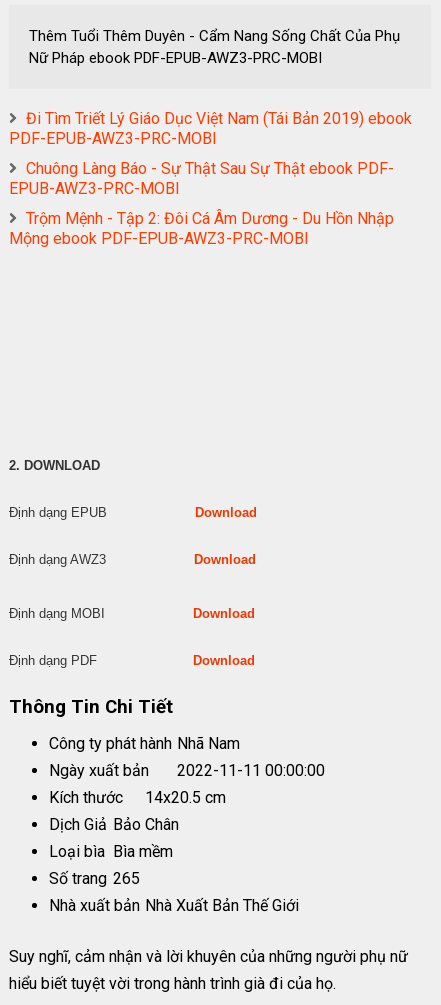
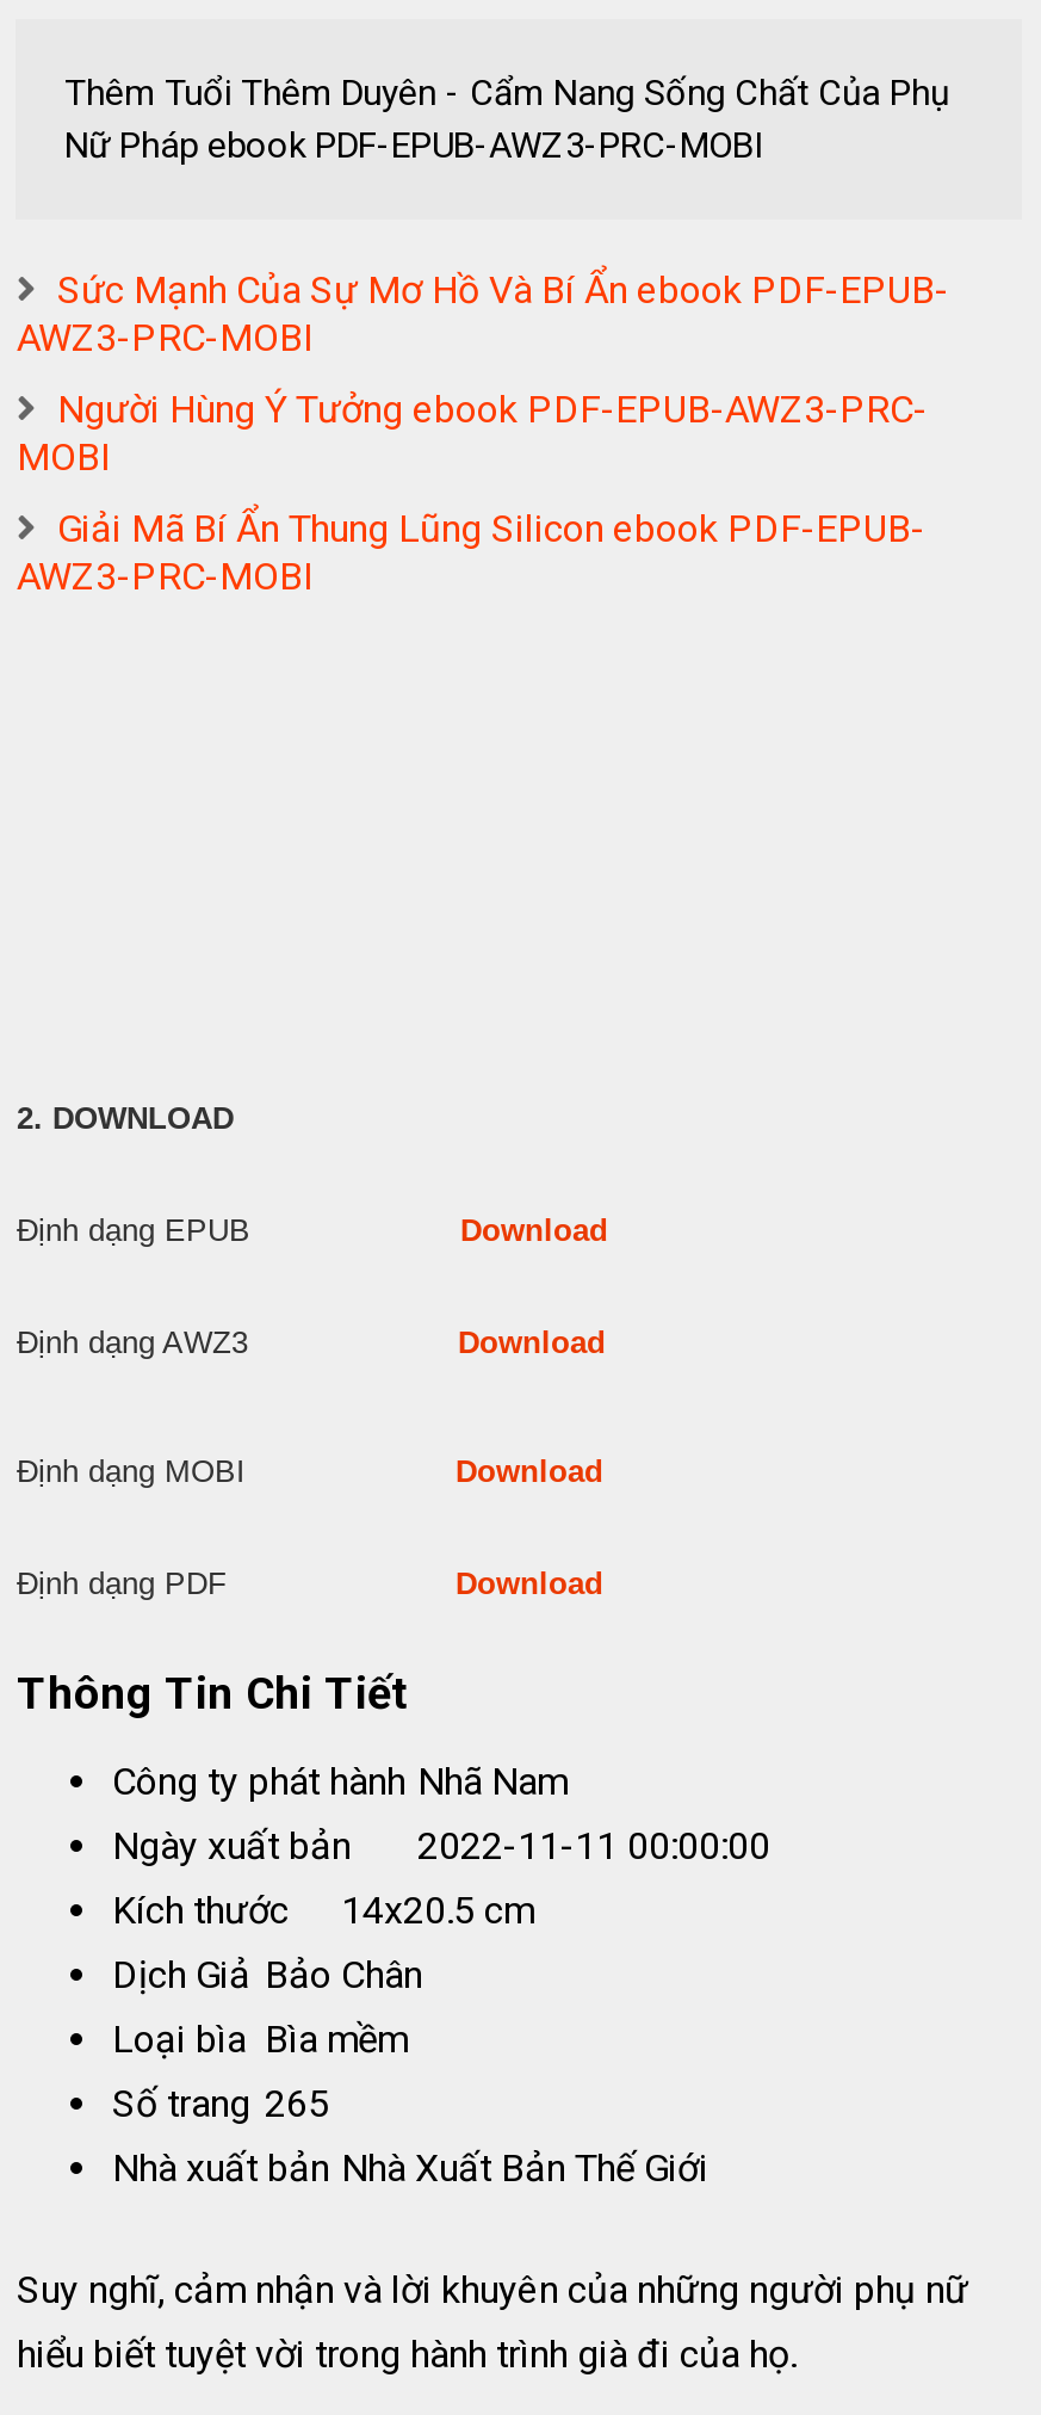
- Đi Tìm Triết Lý Giáo Dục Việt Nam (Tái Bản 2019) ebook
- PDF-EPUB-AWZ3-PRC-MOBI
+ Sức Mạnh Của Sự Mơ Hồ Và Bí Ẩn ebook PDF-EPUB-
+ AWZ3-PRC-MOBI

- Chuông Làng Báo - Sự Thật Sau Sự Thật ebook PDF-
- EPUB-AWZ3-PRC-MOBI
+ Người Hùng Ý Tưởng ebook PDF-EPUB-AWZ3-PRC-
+ MOBI

- Trộm Mệnh - Tập 2: Đôi Cá Âm Dương - Du Hồn Nhập
- Mộng ebook PDF-EPUB-AWZ3-PRC-MOBI
+ Giải Mã Bí Ẩn Thung Lũng Silicon ebook PDF-EPUB-
+ AWZ3-PRC-MOBI
